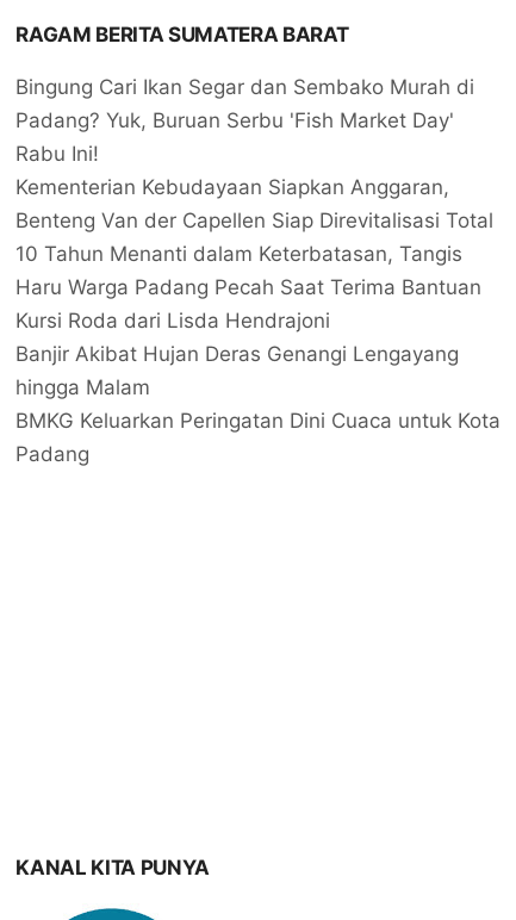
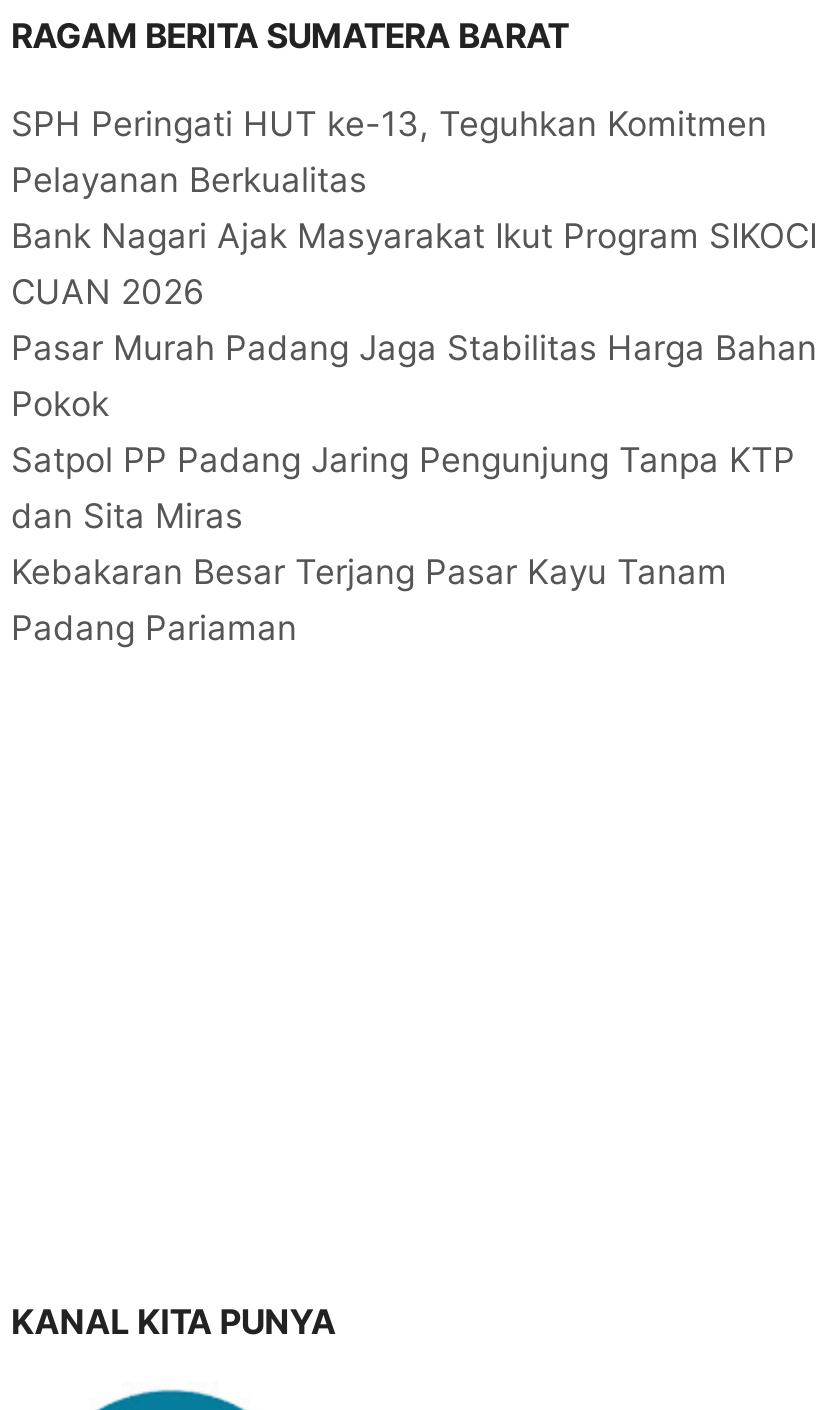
- Bingung Cari Ikan Segar dan Sembako Murah di
- Padang? Yuk, Buruan Serbu 'Fish Market Day'
- Rabu Ini!
- Kementerian Kebudayaan Siapkan Anggaran,
- Benteng Van der Capellen Siap Direvitalisasi Total
- 10 Tahun Menanti dalam Keterbatasan, Tangis
- Haru Warga Padang Pecah Saat Terima Bantuan
- Kursi Roda dari Lisda Hendrajoni
- Banjir Akibat Hujan Deras Genangi Lengayang
- hingga Malam
- BMKG Keluarkan Peringatan Dini Cuaca untuk Kota
- Padang
+ SPH Peringati HUT ke-13, Teguhkan Komitmen
+ Pelayanan Berkualitas
+ Bank Nagari Ajak Masyarakat Ikut Program SIKOCI
+ CUAN 2026
+ Pasar Murah Padang Jaga Stabilitas Harga Bahan
+ Pokok
+ Satpol PP Padang Jaring Pengunjung Tanpa KTP
+ dan Sita Miras
+ Kebakaran Besar Terjang Pasar Kayu Tanam
+ Padang Pariaman
